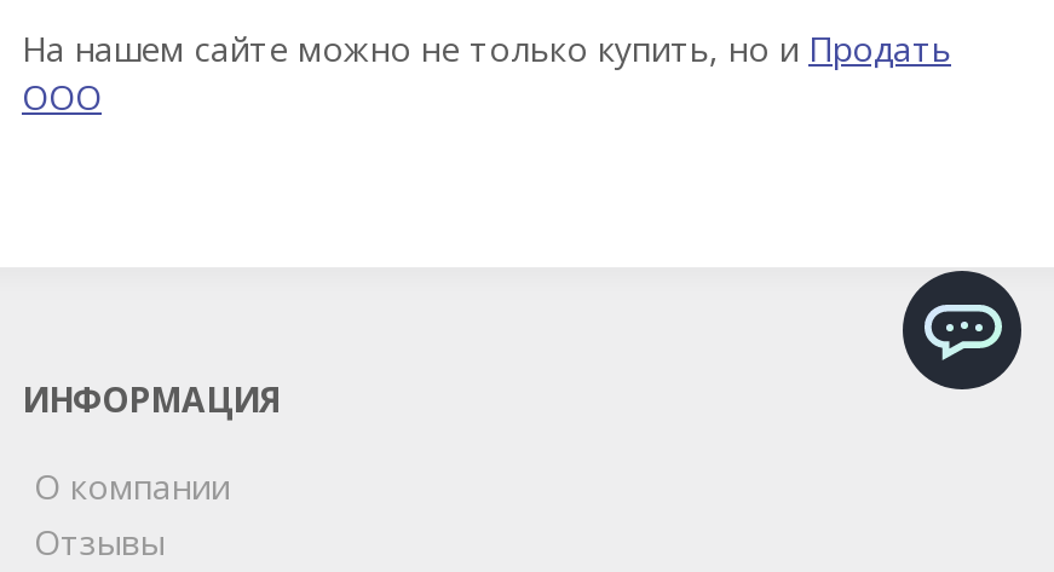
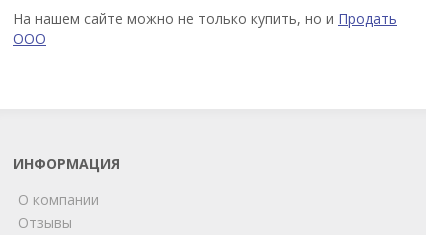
- [image]
